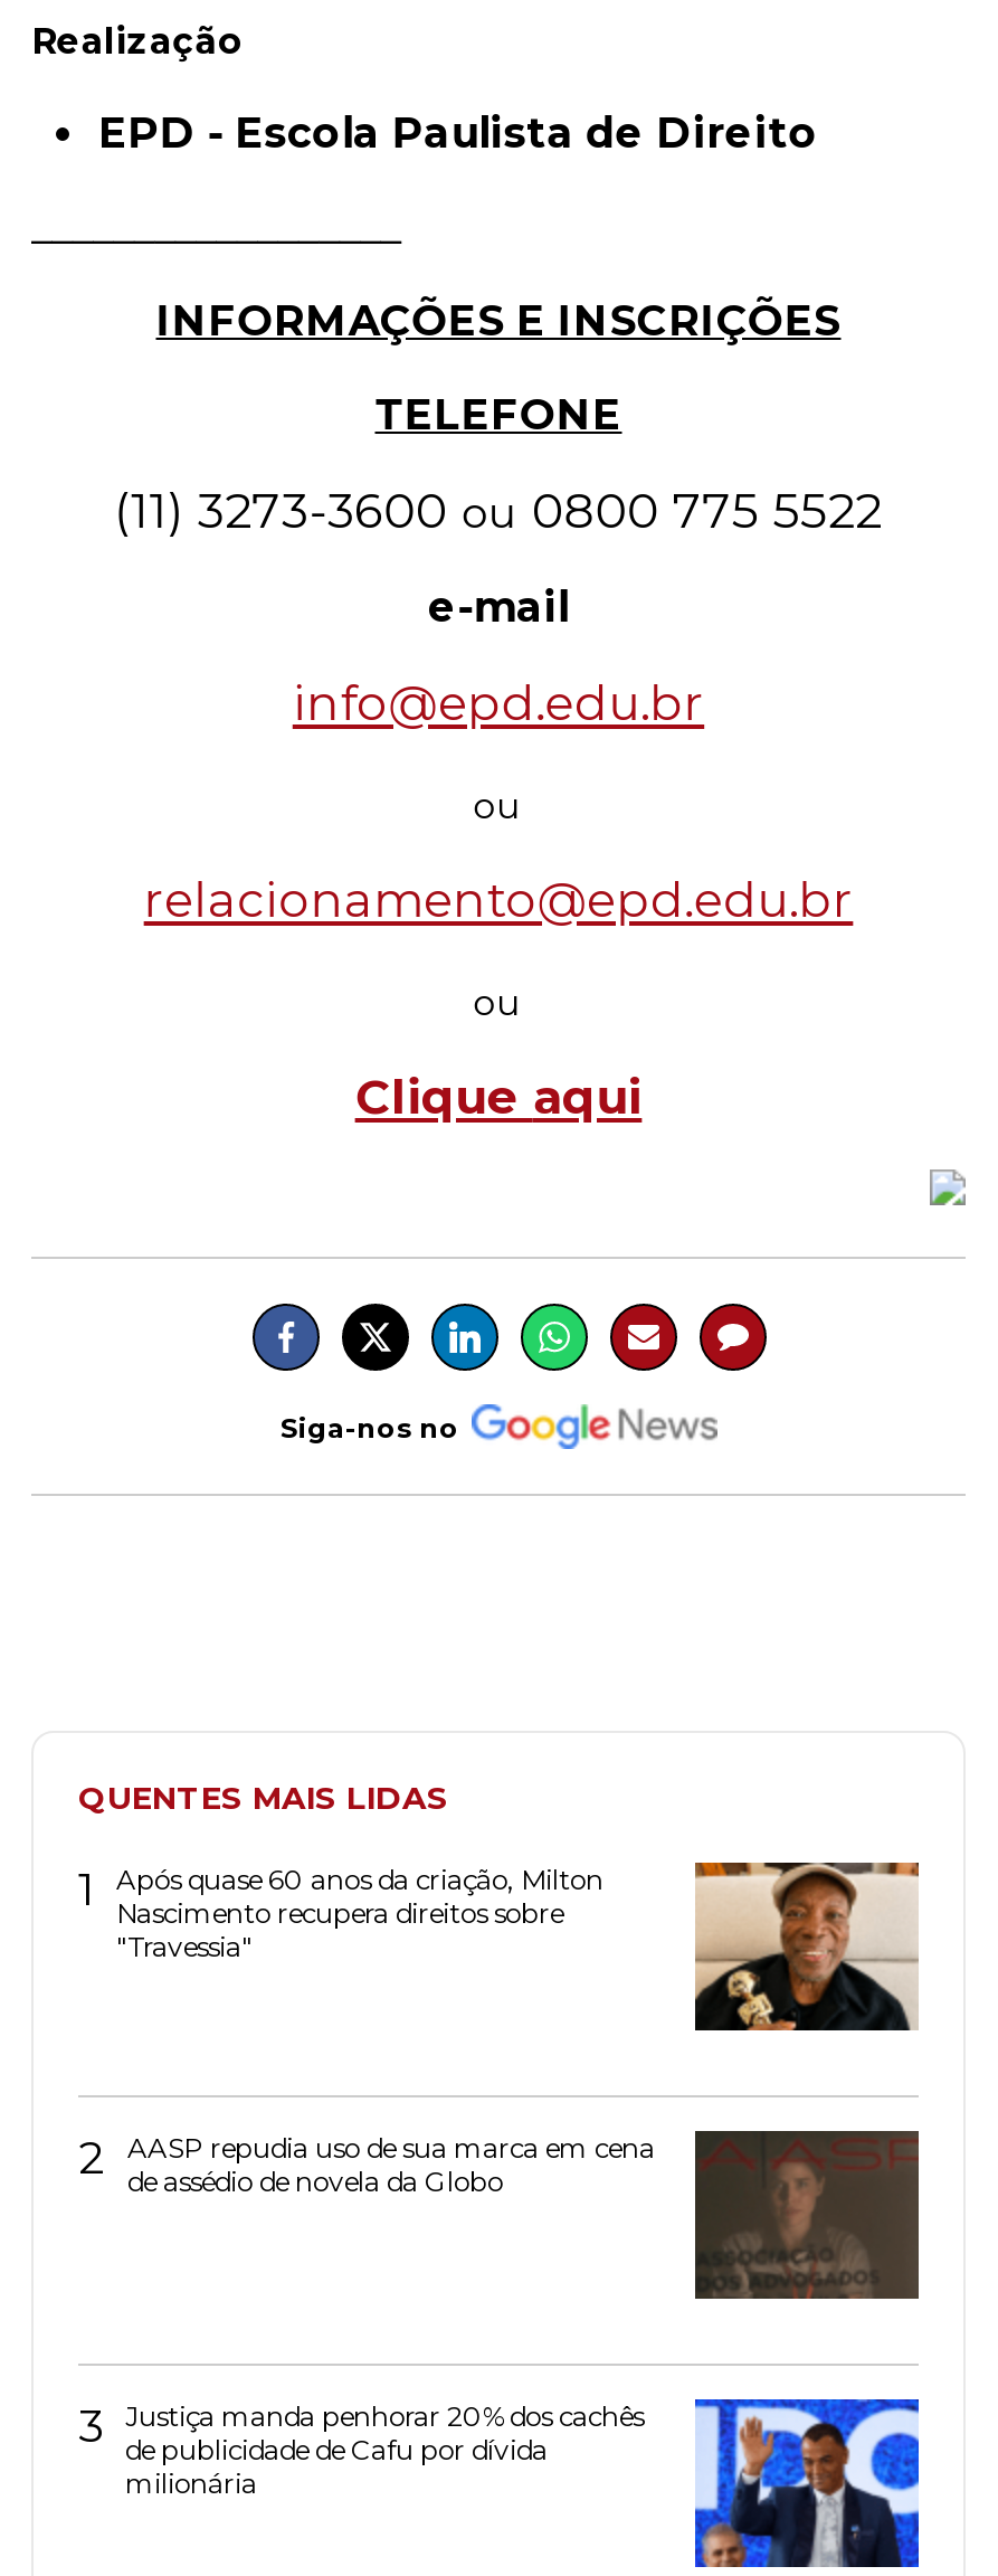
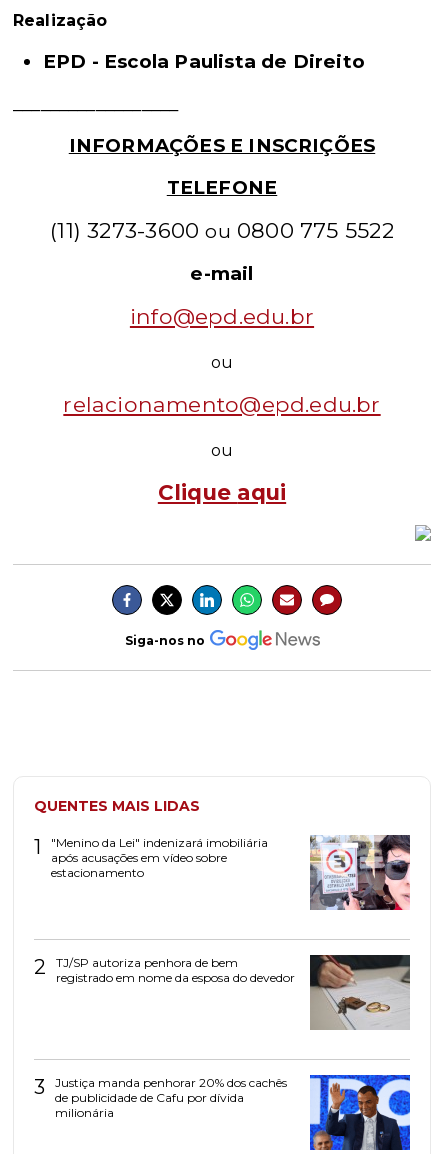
- Após quase 60 anos da criação, Milton
- Nascimento recupera direitos sobre
- "Travessia"
+ "Menino da Lei" indenizará imobiliária
+ após acusações em vídeo sobre
+ estacionamento

- [image]
+ [image]

- [image]
- AASP repudia uso de sua marca em cena
- de assédio de novela da Globo
+ [image]
+ TJ/SP autoriza penhora de bem
+ registrado em nome da esposa do devedor
